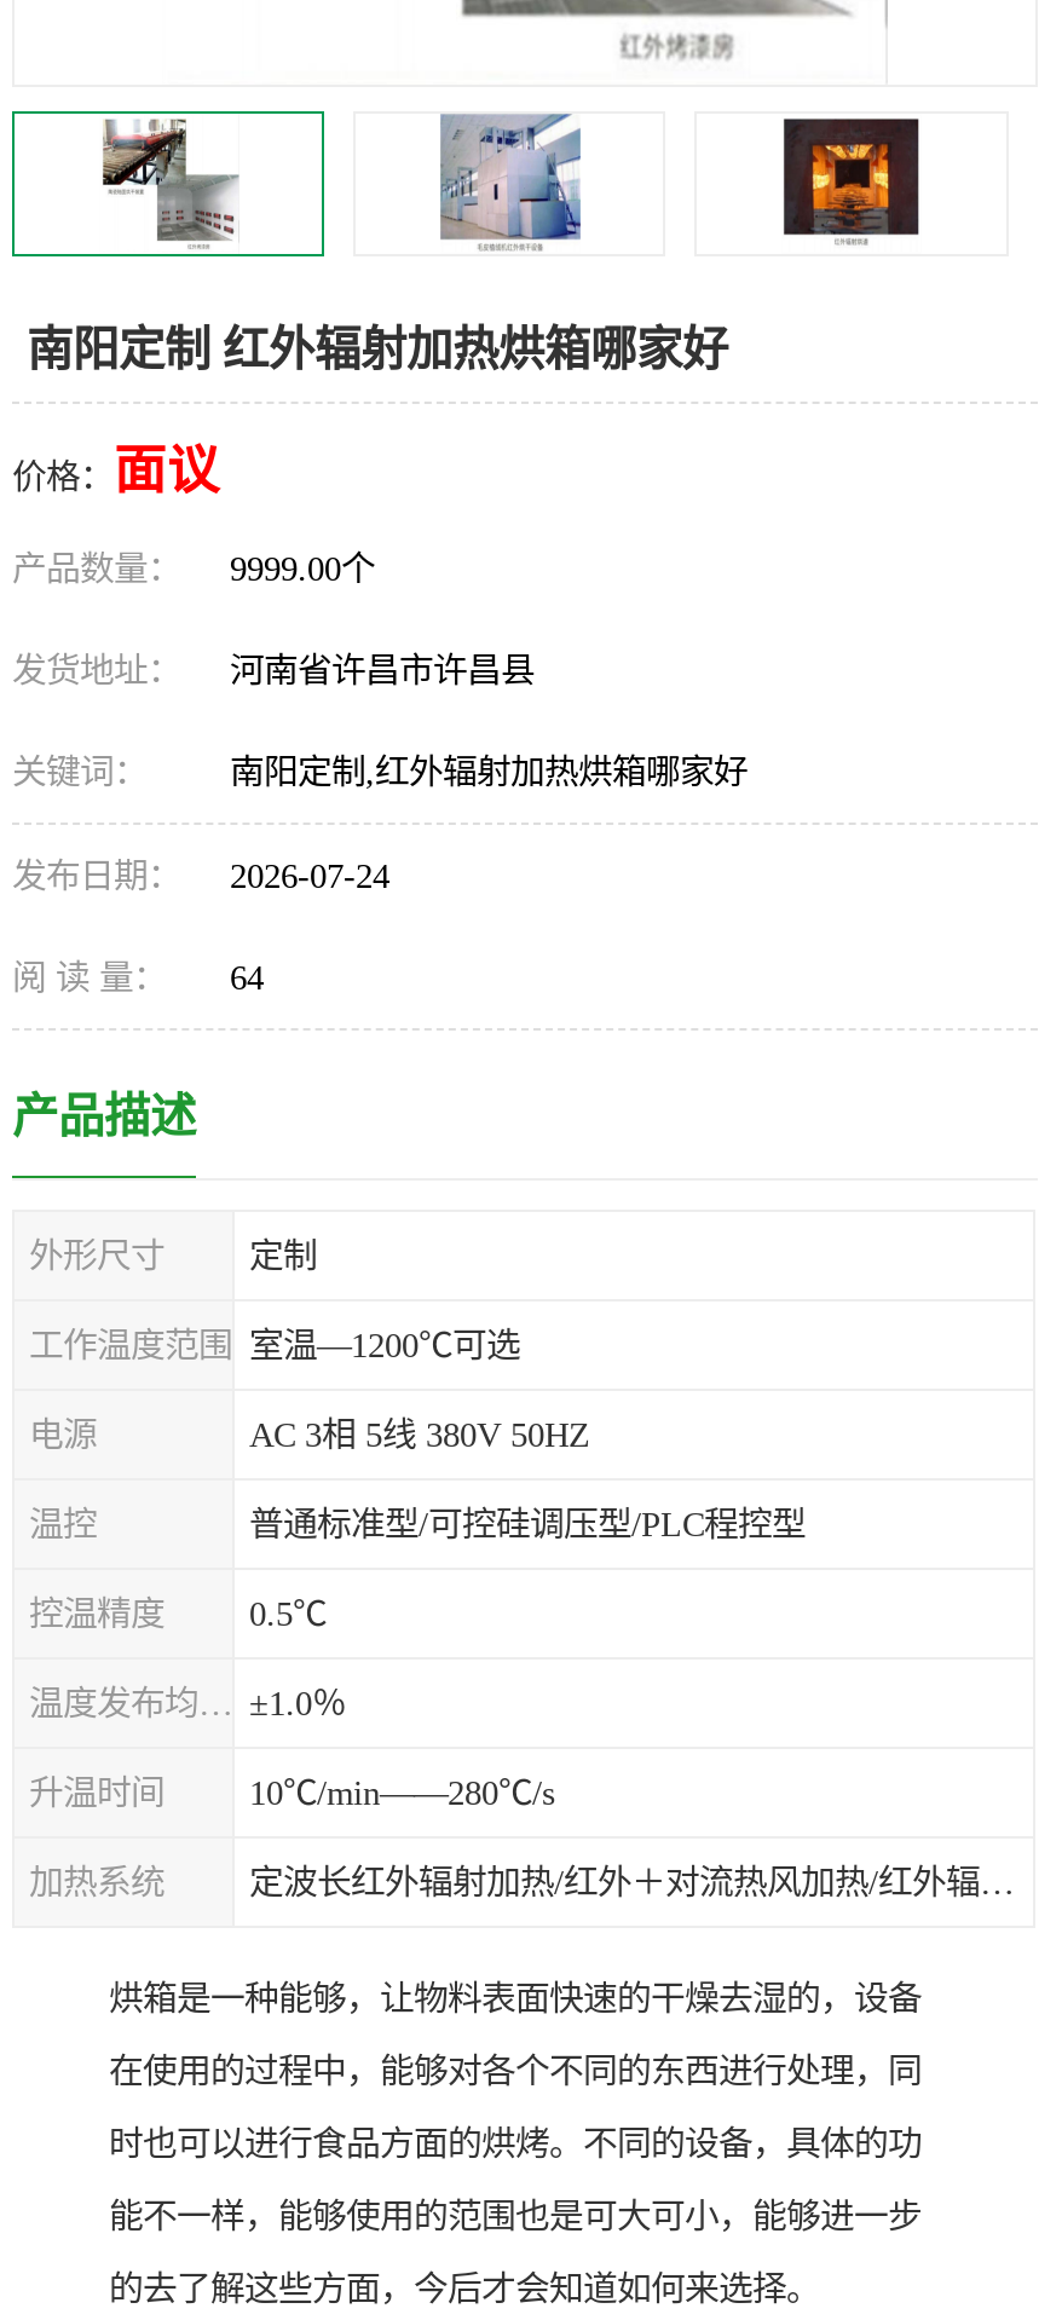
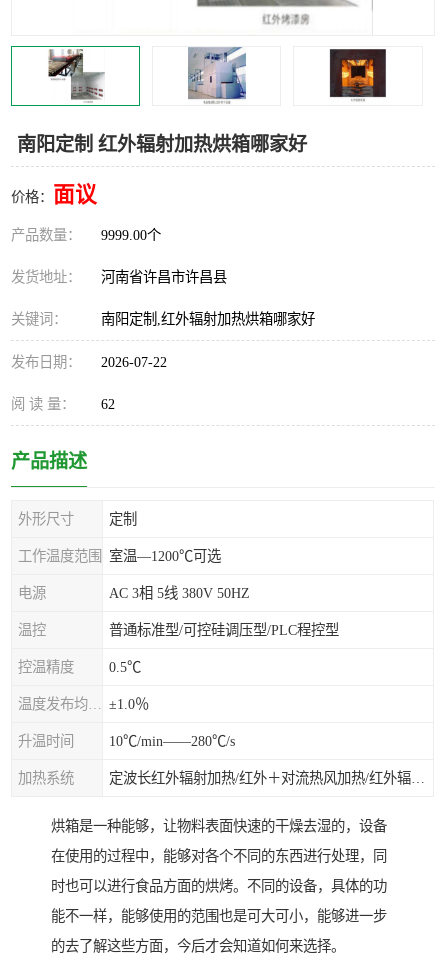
- 发布日期： 2026-07-24
+ 发布日期： 2026-07-22

- 阅 读 量： 64
+ 阅 读 量： 62
